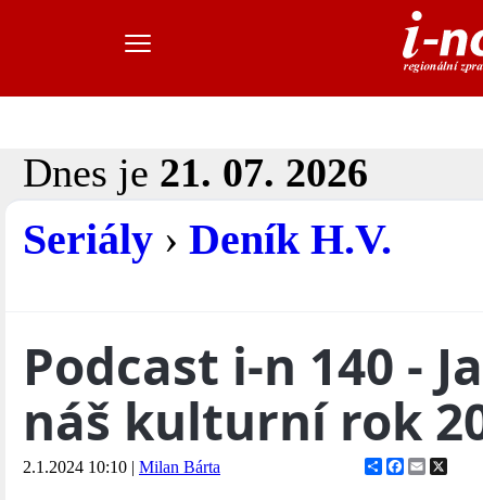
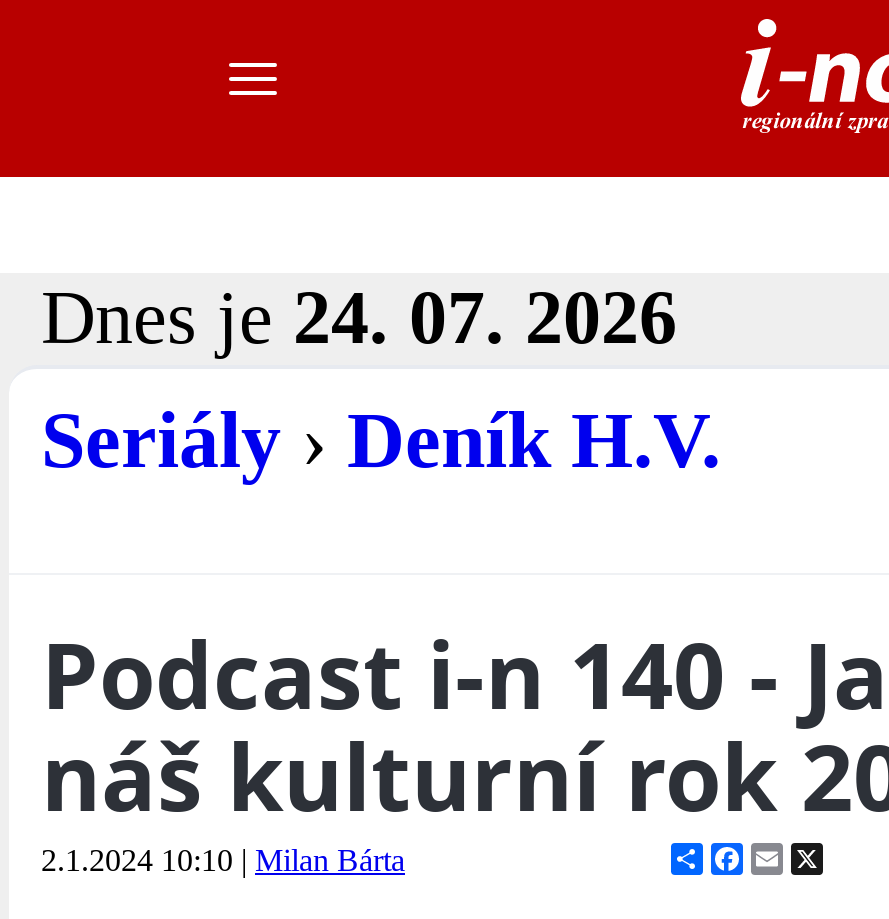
- Dnes je 21. 07. 2026
+ Dnes je 24. 07. 2026
